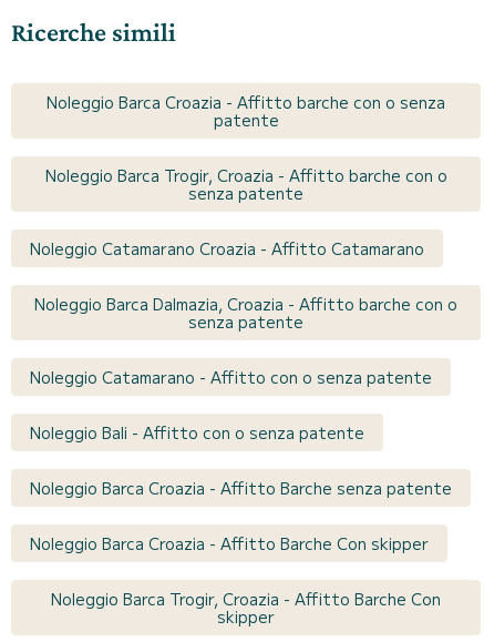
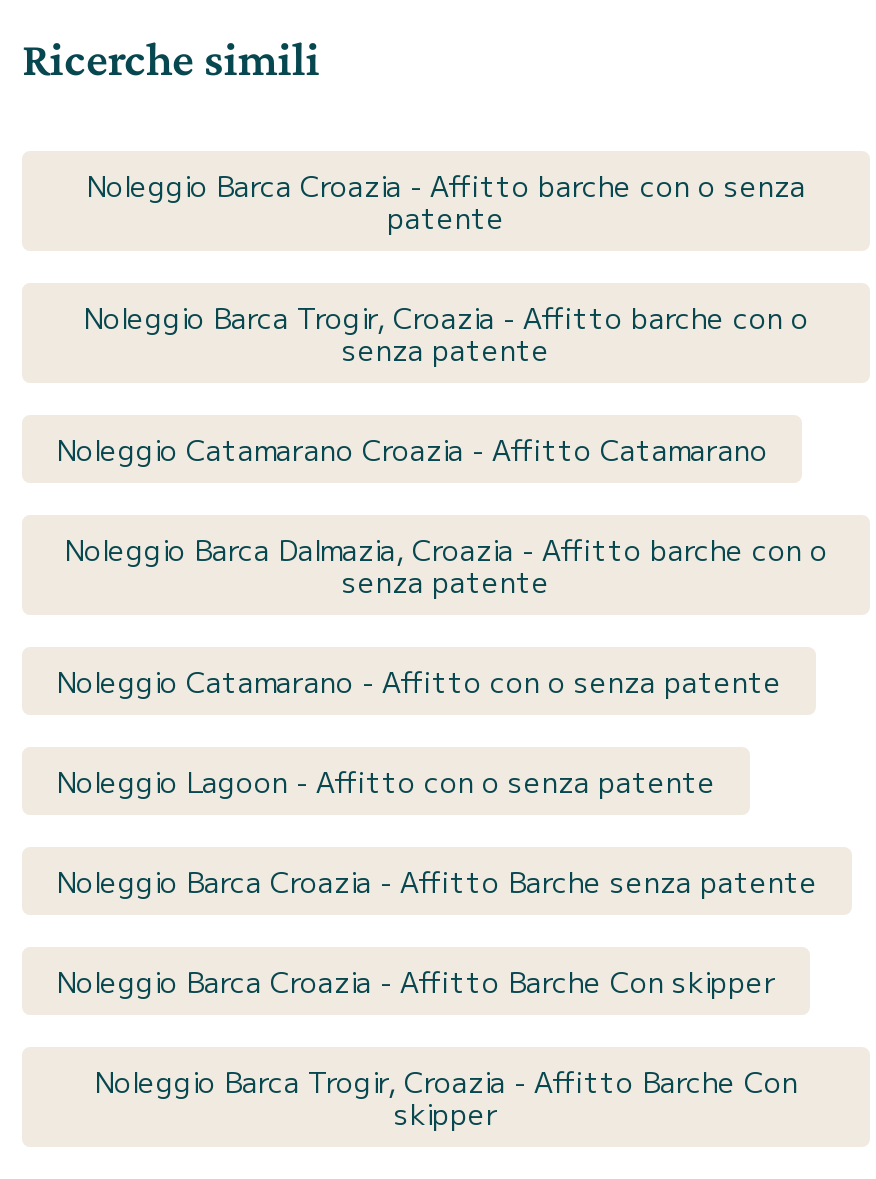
- Noleggio Bali - Affitto con o senza patente
+ Noleggio Lagoon - Affitto con o senza patente
